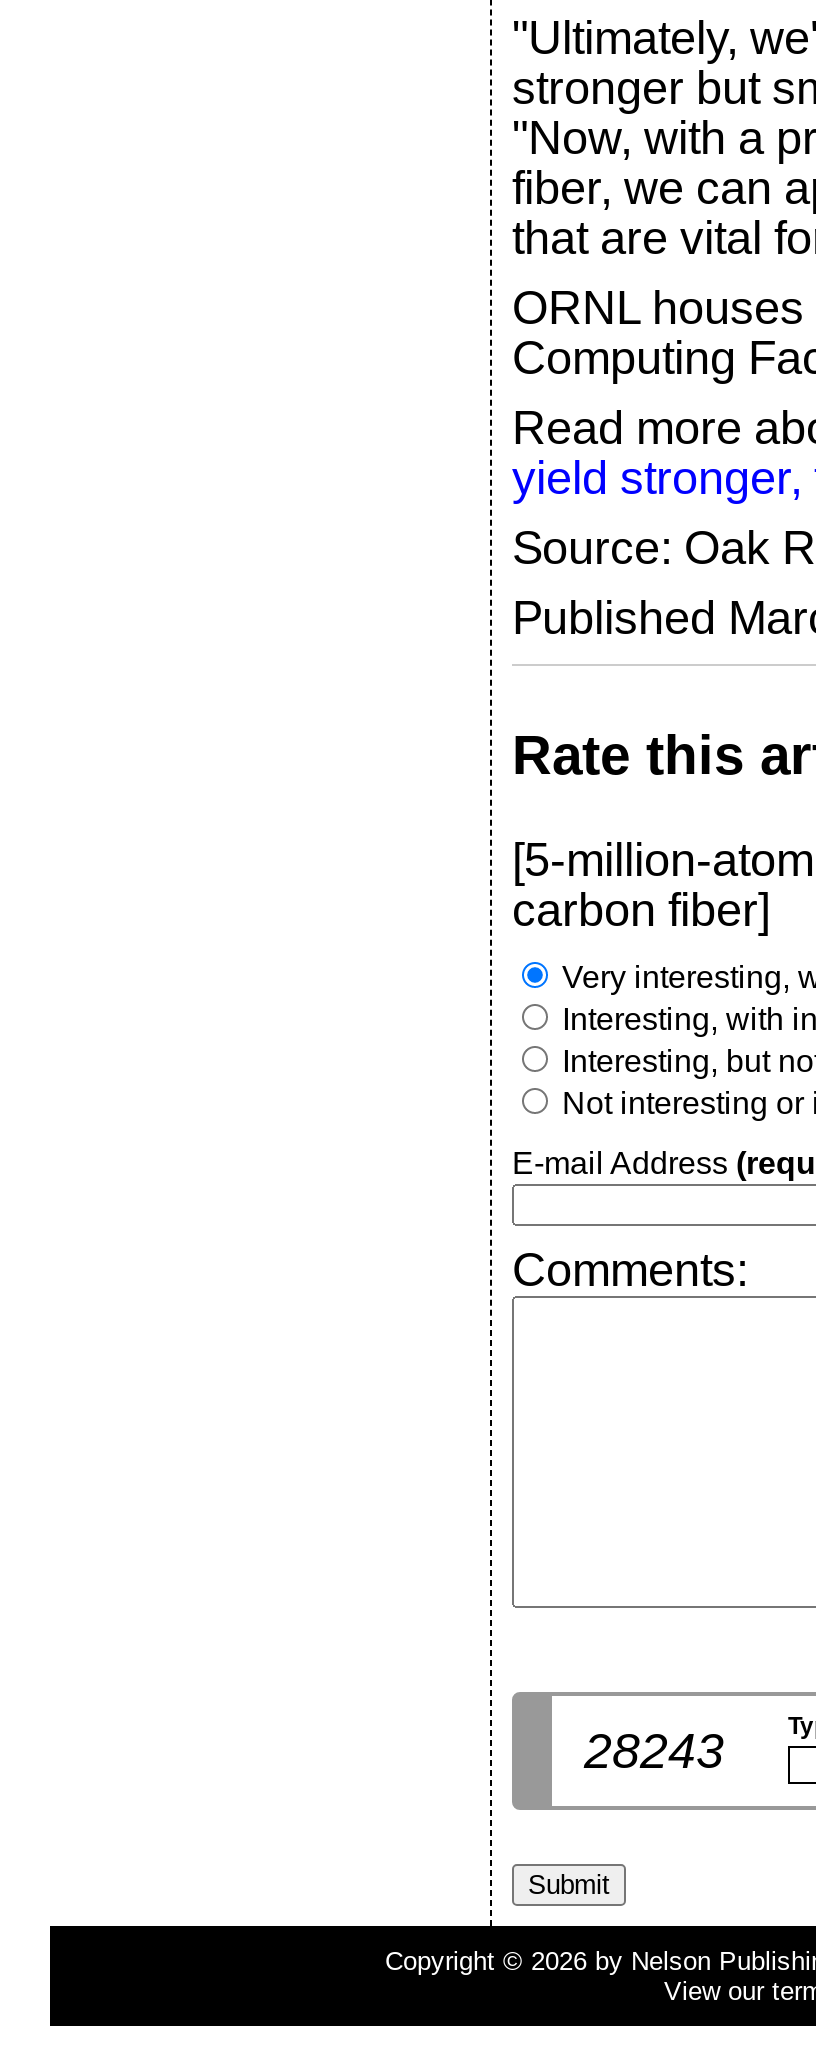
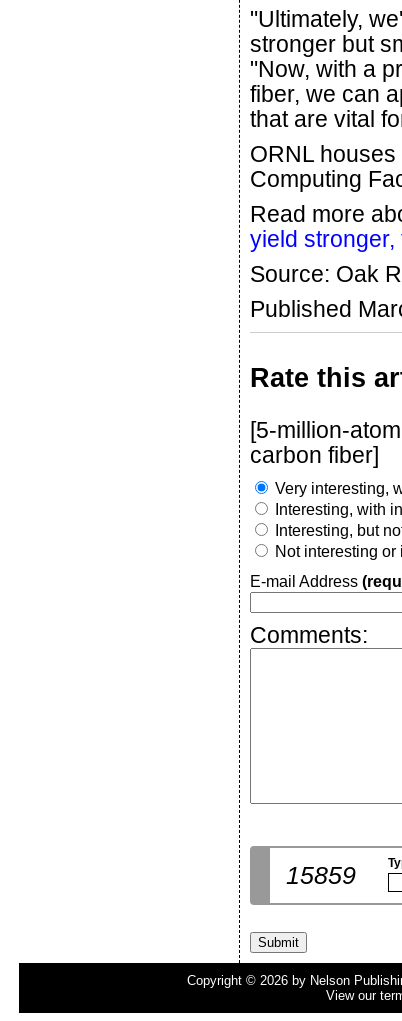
- 28243
+ 15859
